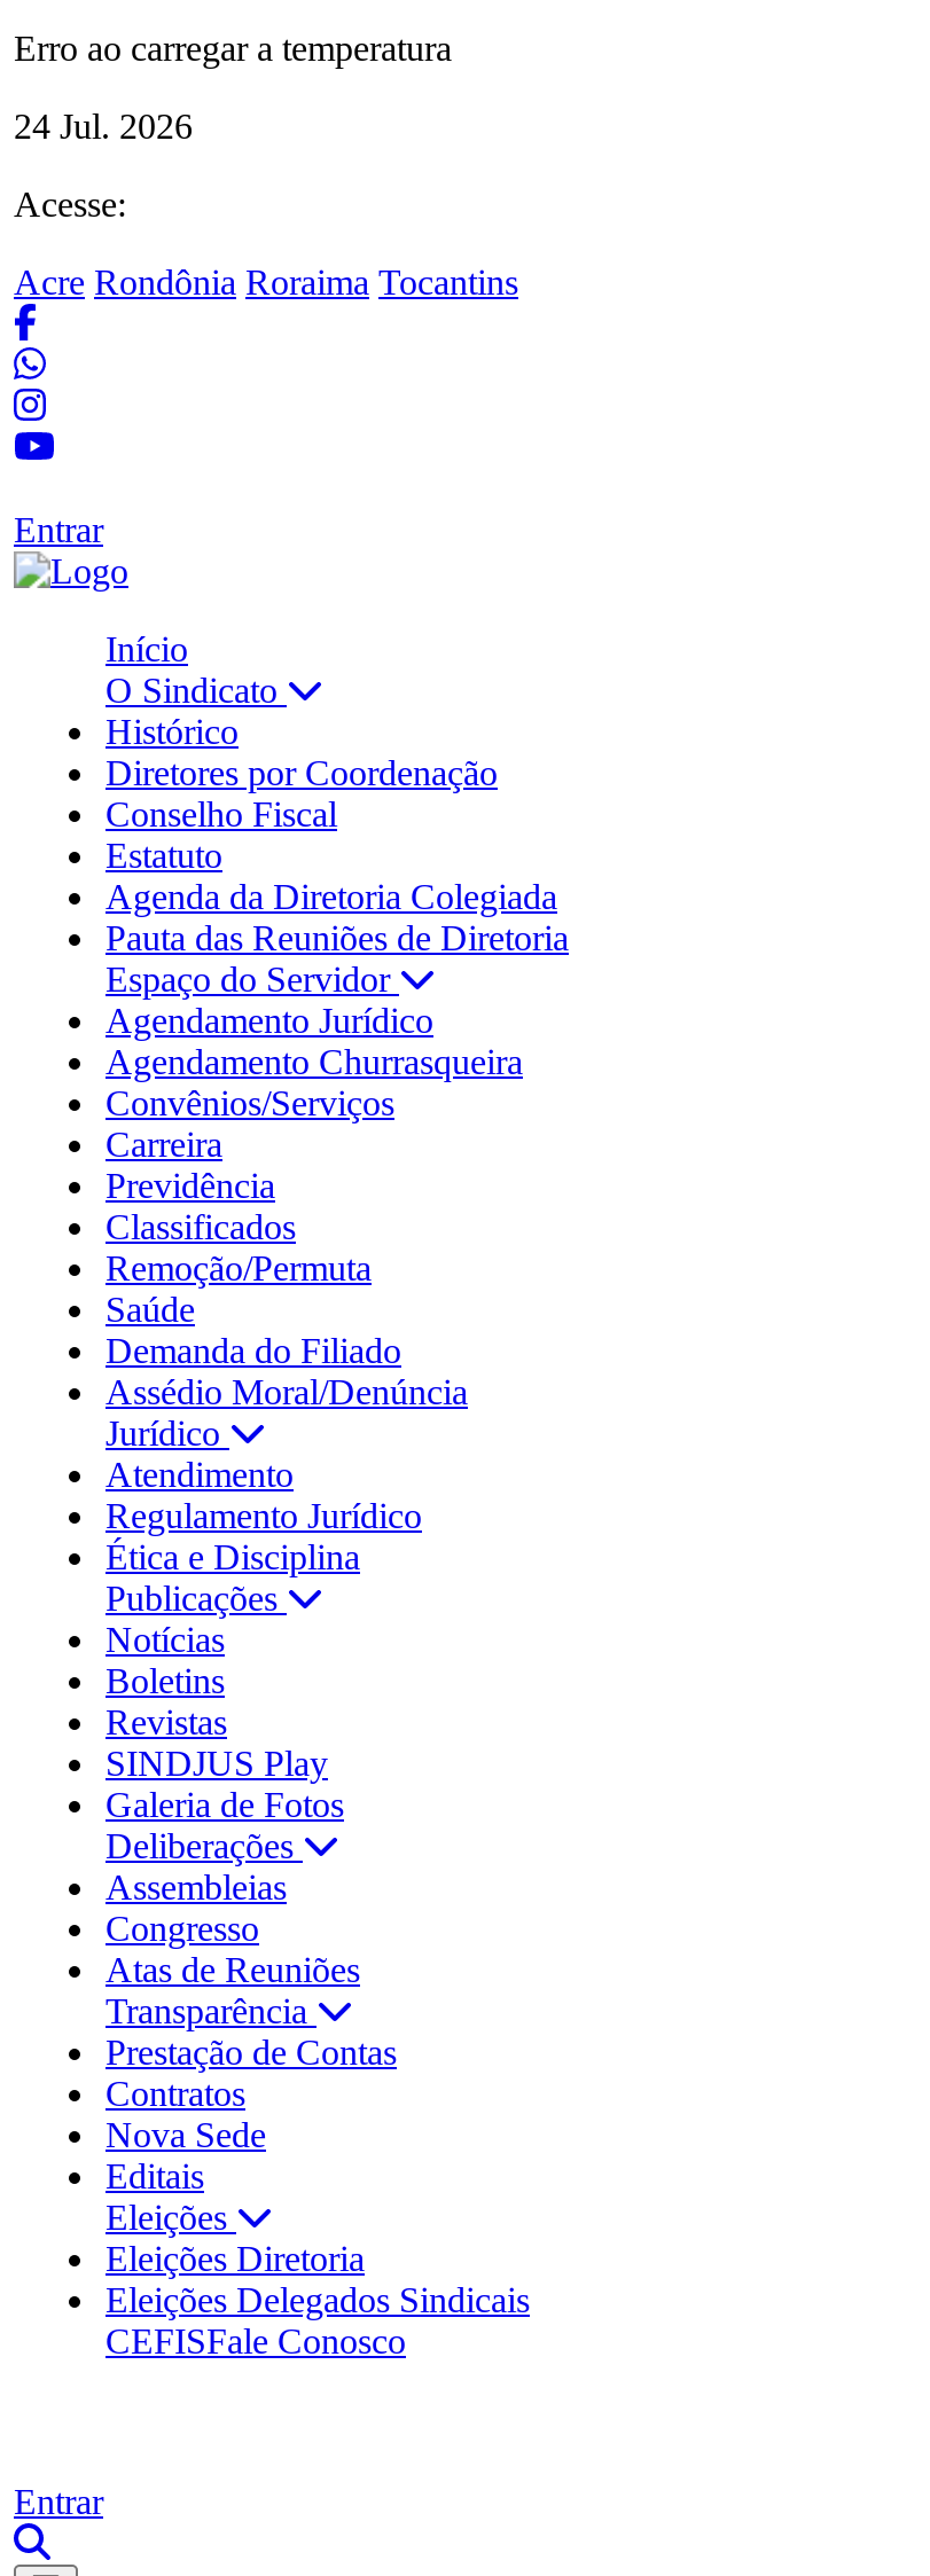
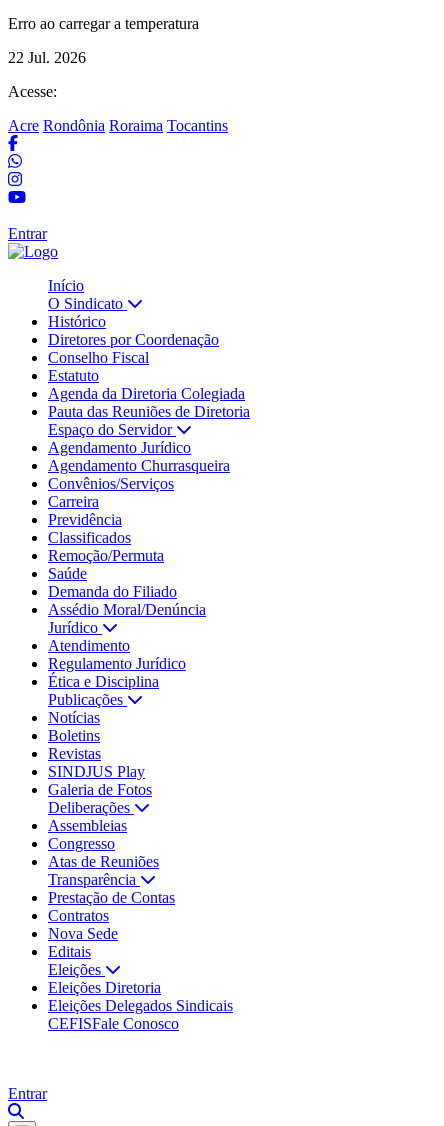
- 24 Jul. 2026
+ 22 Jul. 2026
